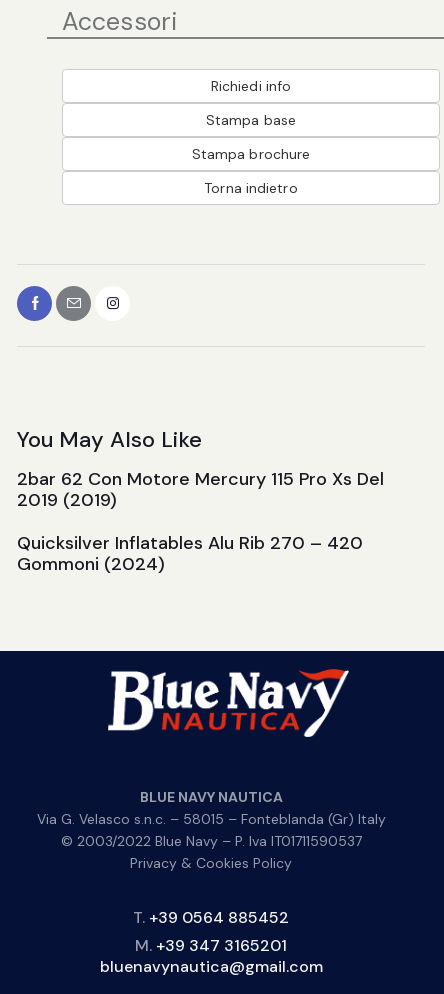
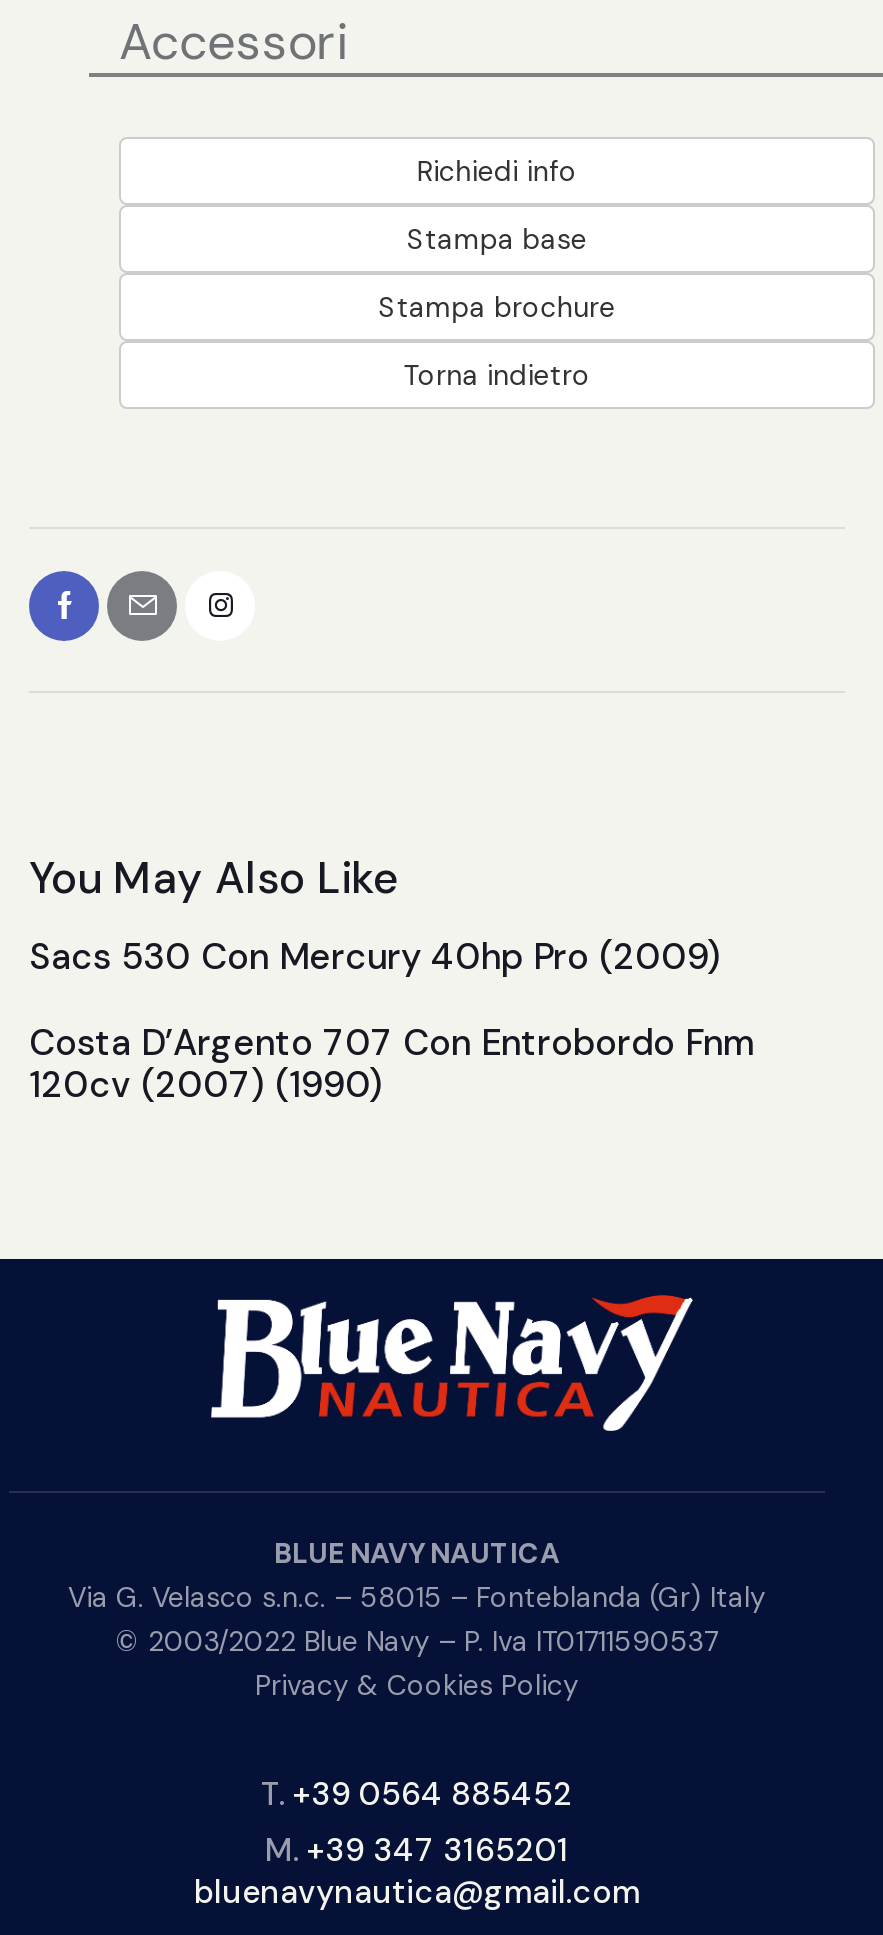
- 2bar 62 Con Motore Mercury 115 Pro Xs Del
- 2019 (2019)
+ Sacs 530 Con Mercury 40hp Pro (2009)

- Quicksilver Inflatables Alu Rib 270 – 420
- Gommoni (2024)
+ Costa D’Argento 707 Con Entrobordo Fnm
+ 120cv (2007) (1990)
